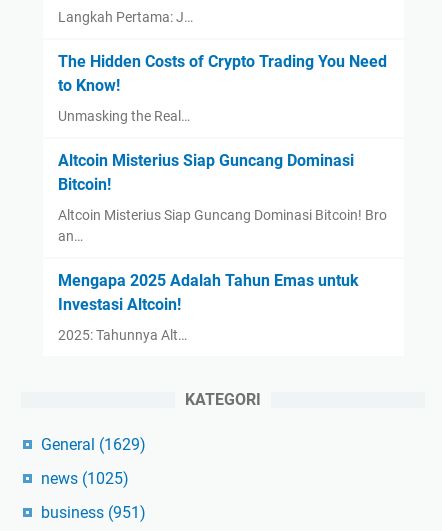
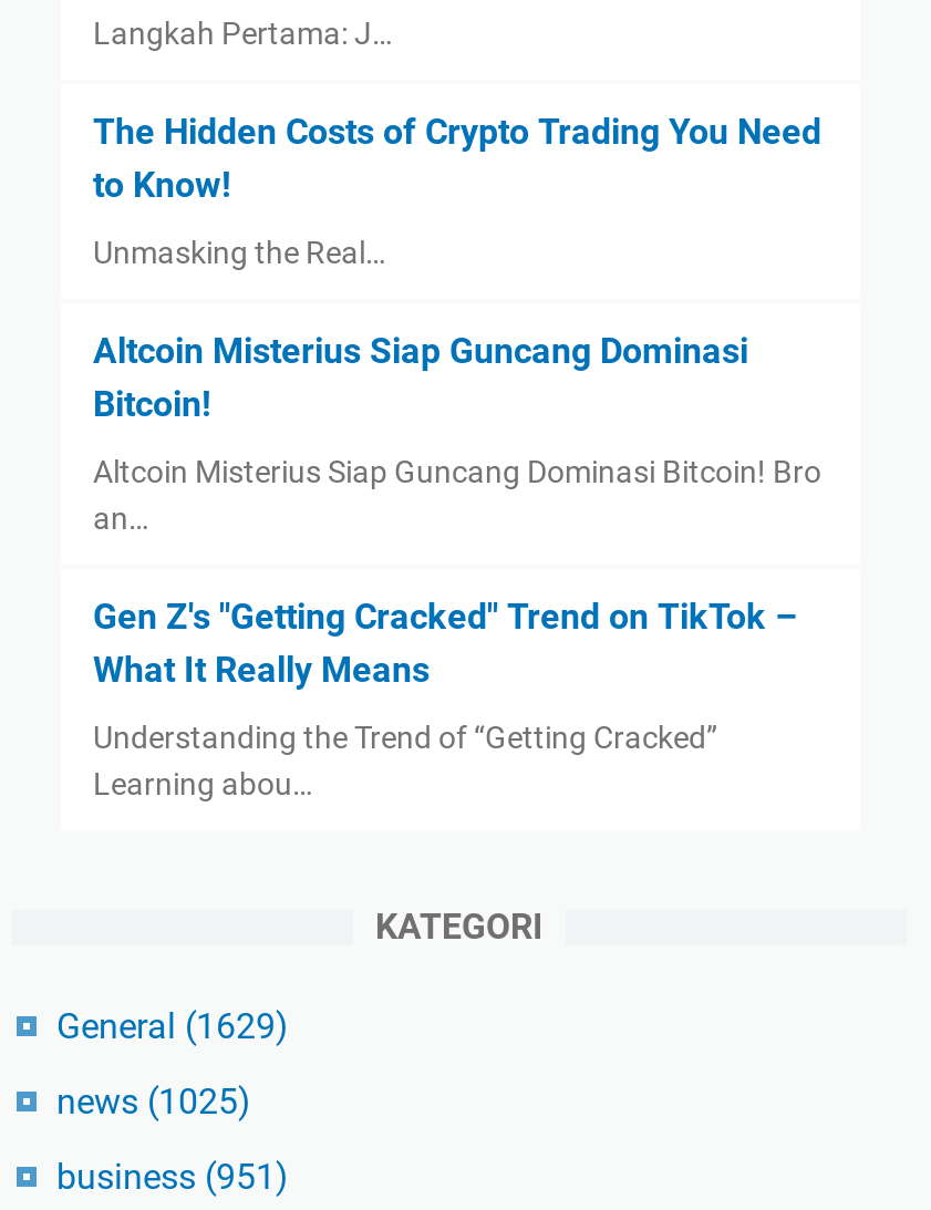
- Mengapa 2025 Adalah Tahun Emas untuk
- Investasi Altcoin!
+ Gen Z's "Getting Cracked" Trend on TikTok –
+ What It Really Means

- 2025: Tahunnya Alt…
+ Understanding the Trend of “Getting Cracked”
+ Learning abou…
